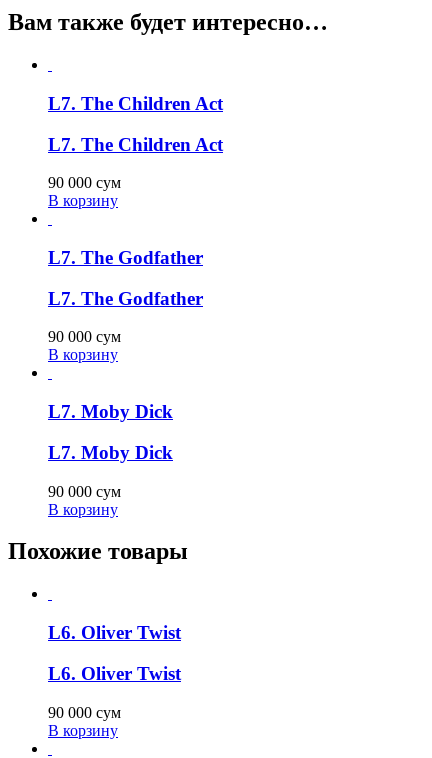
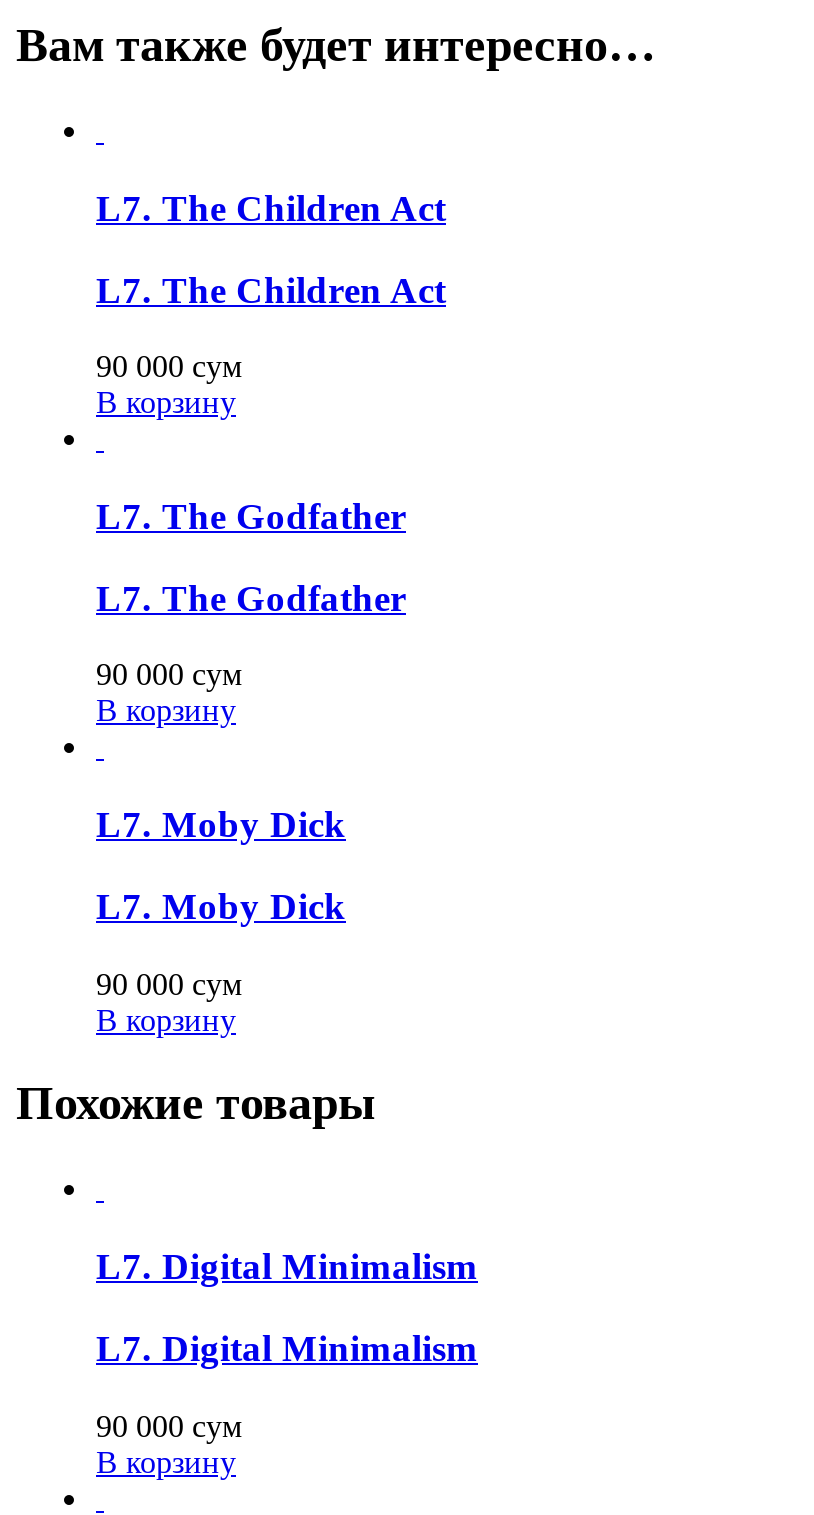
- L6. Oliver Twist
+ L7. Digital Minimalism

- L6. Oliver Twist
+ L7. Digital Minimalism
